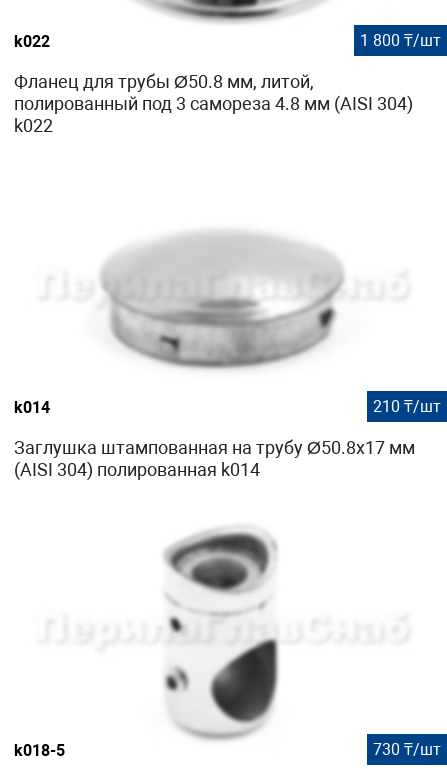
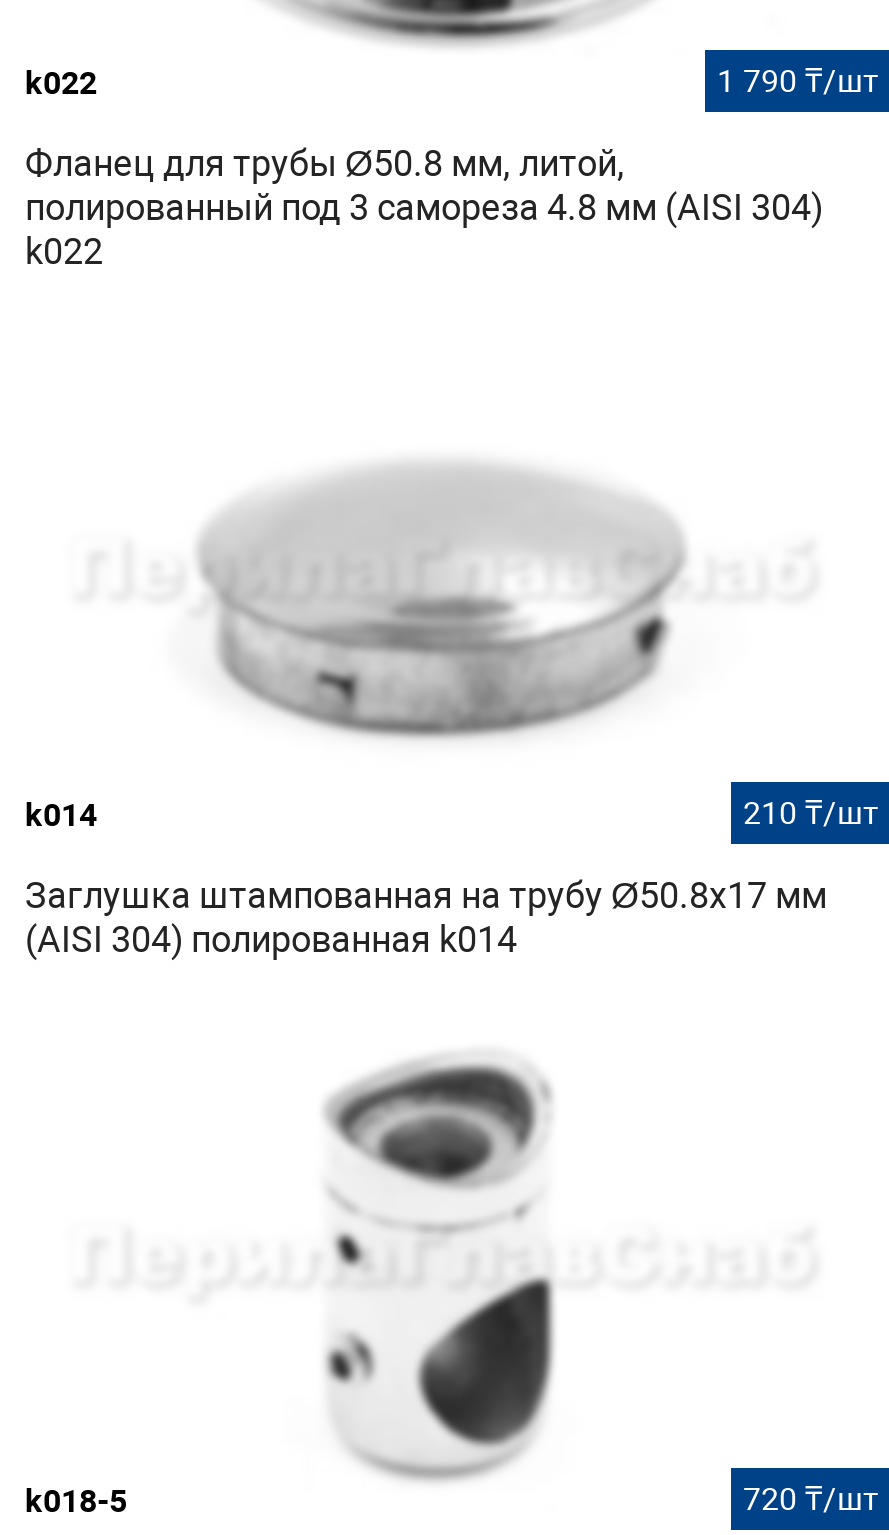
- 1 800 ₸/шт
+ 1 790 ₸/шт

- 730 ₸/шт
+ 720 ₸/шт
